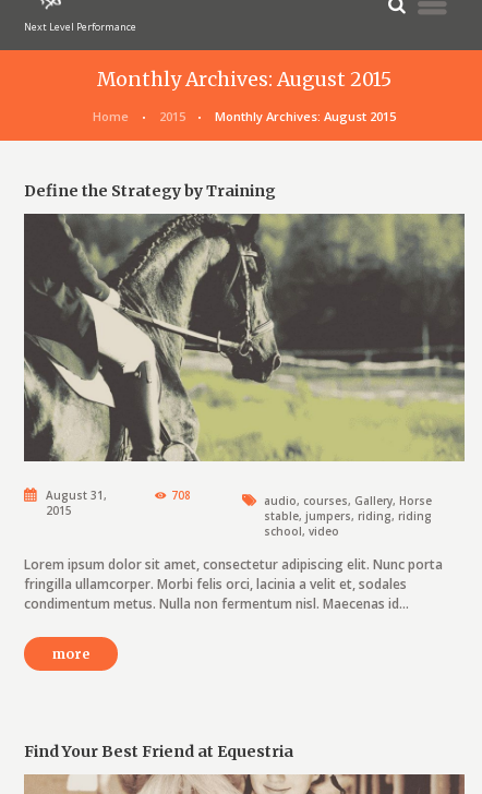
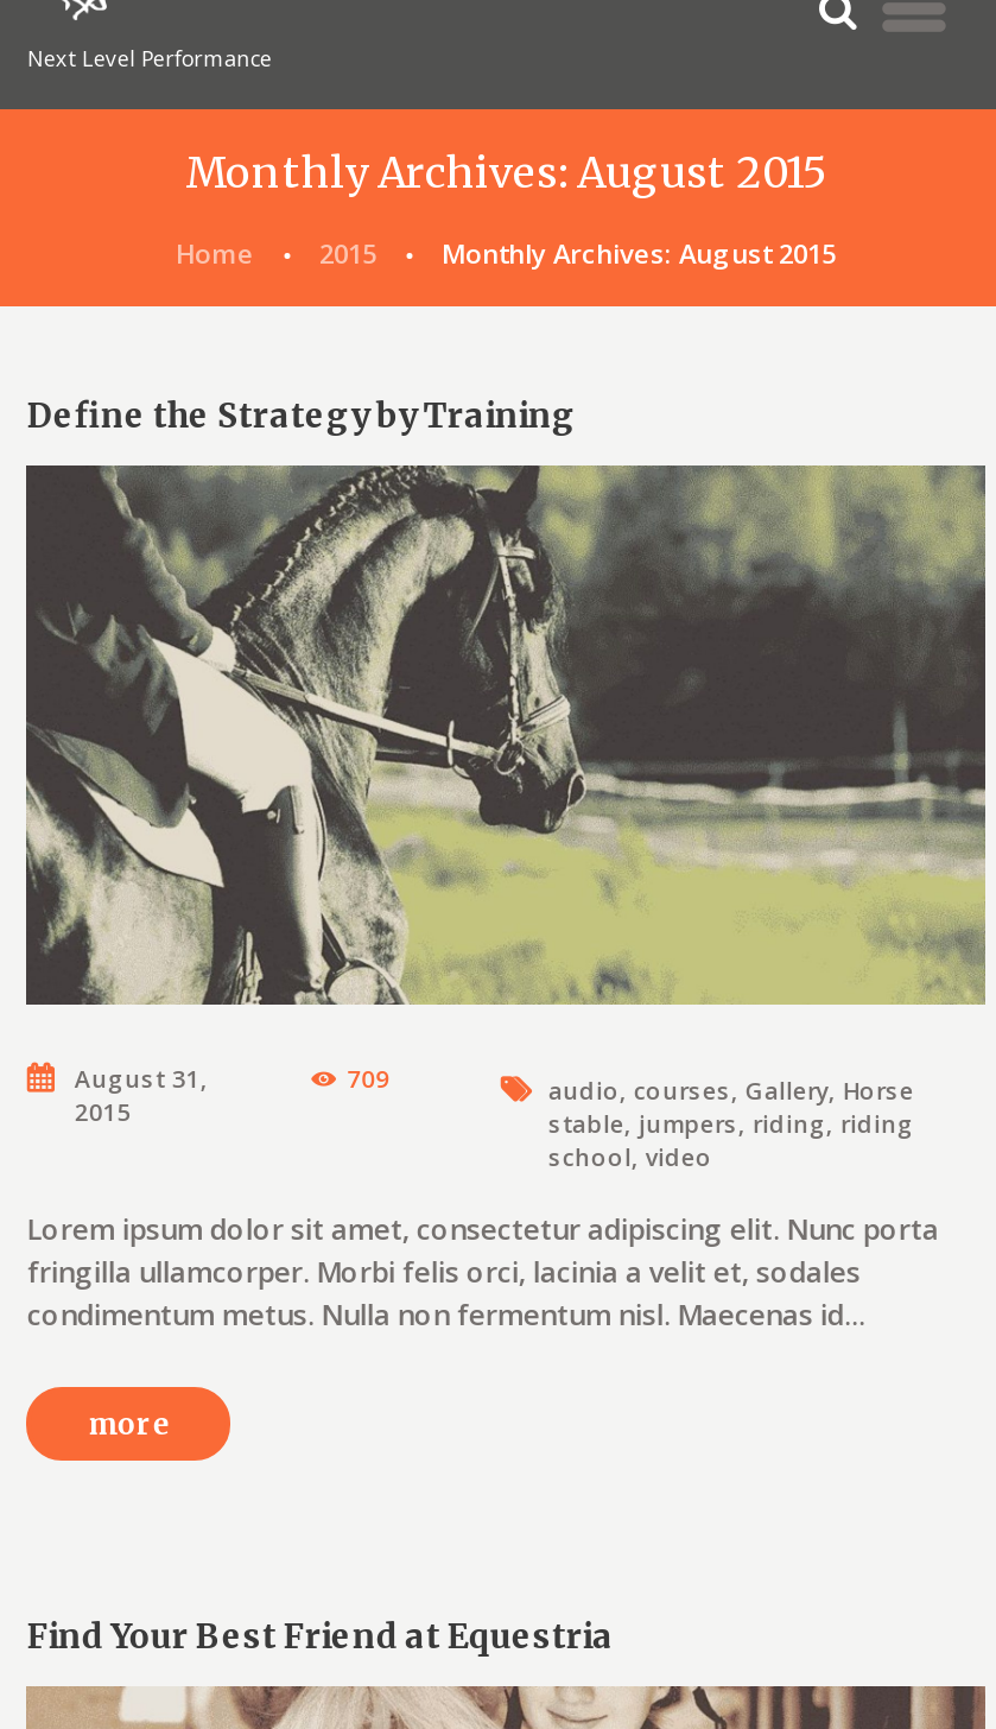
- 708
+ 709
